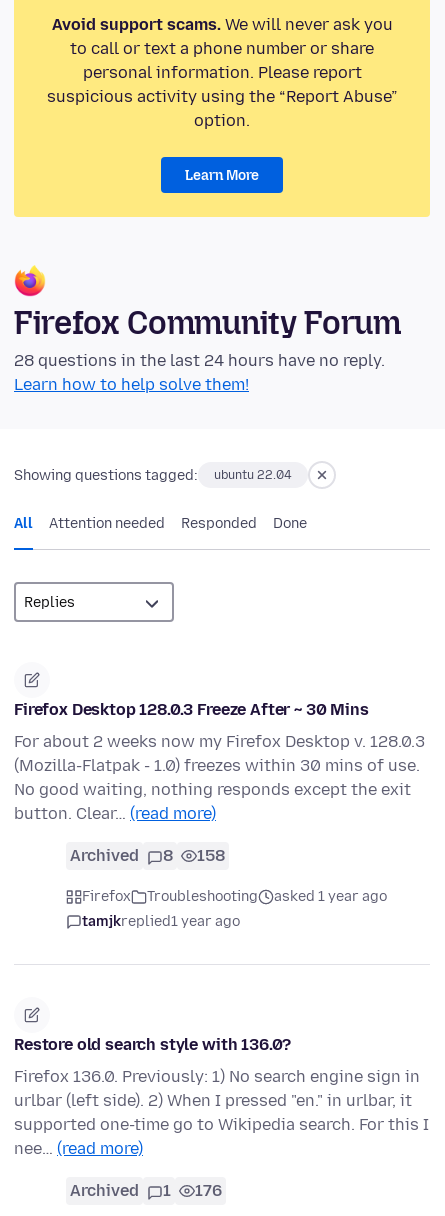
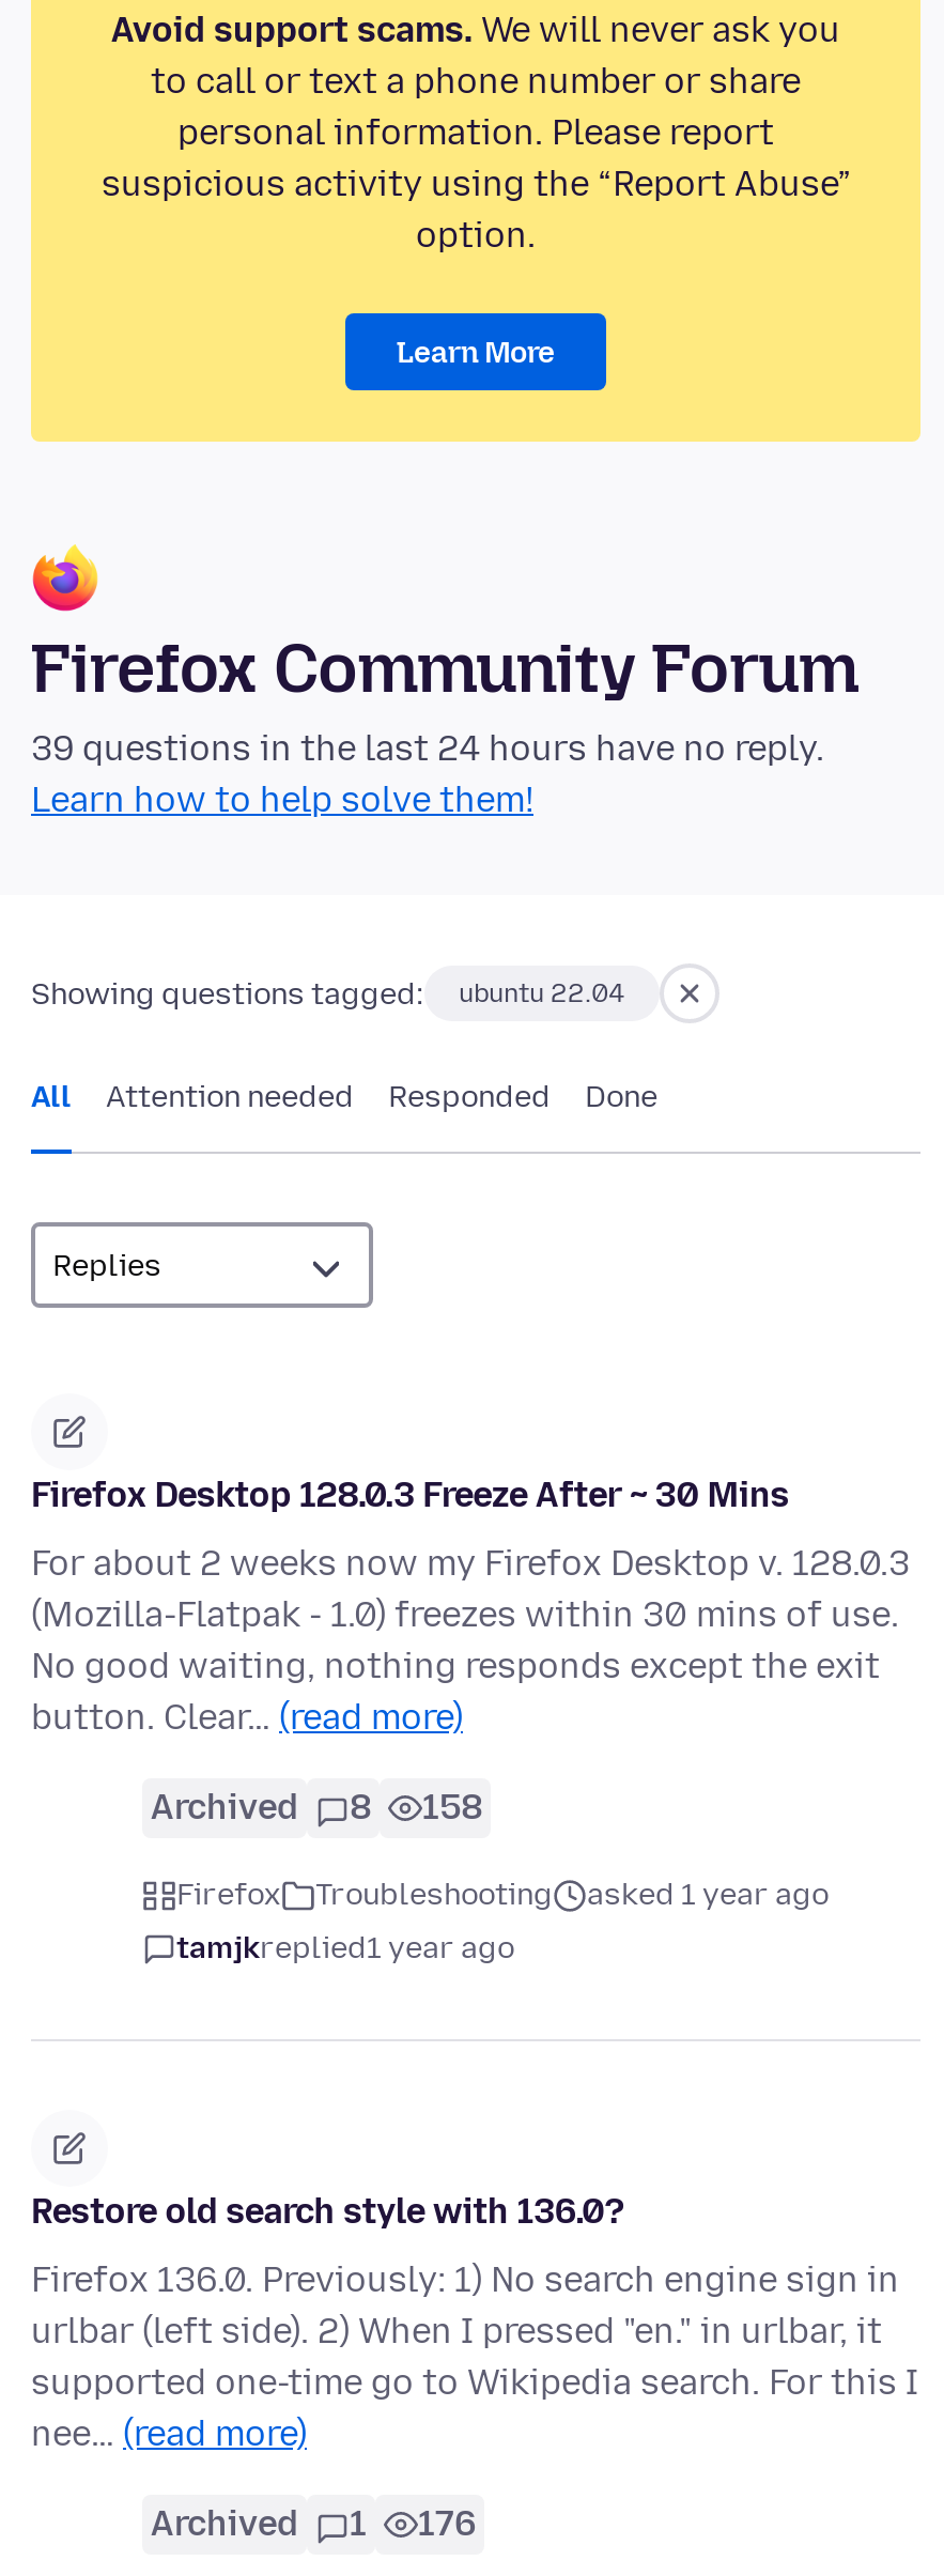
- 28 questions in the last 24 hours have no reply.
+ 39 questions in the last 24 hours have no reply.
